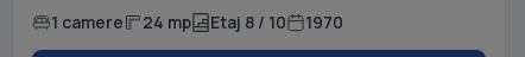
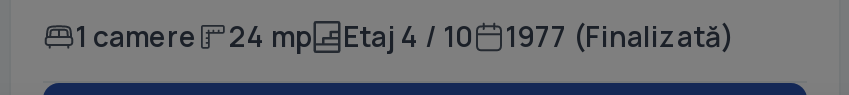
- Etaj 8 / 10
- 1970
+ Etaj 4 / 10
+ 1977 (Finalizată)
